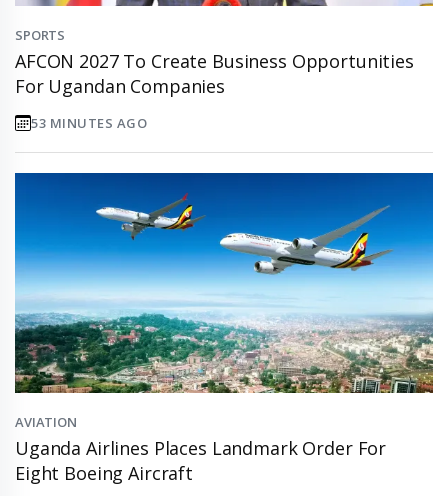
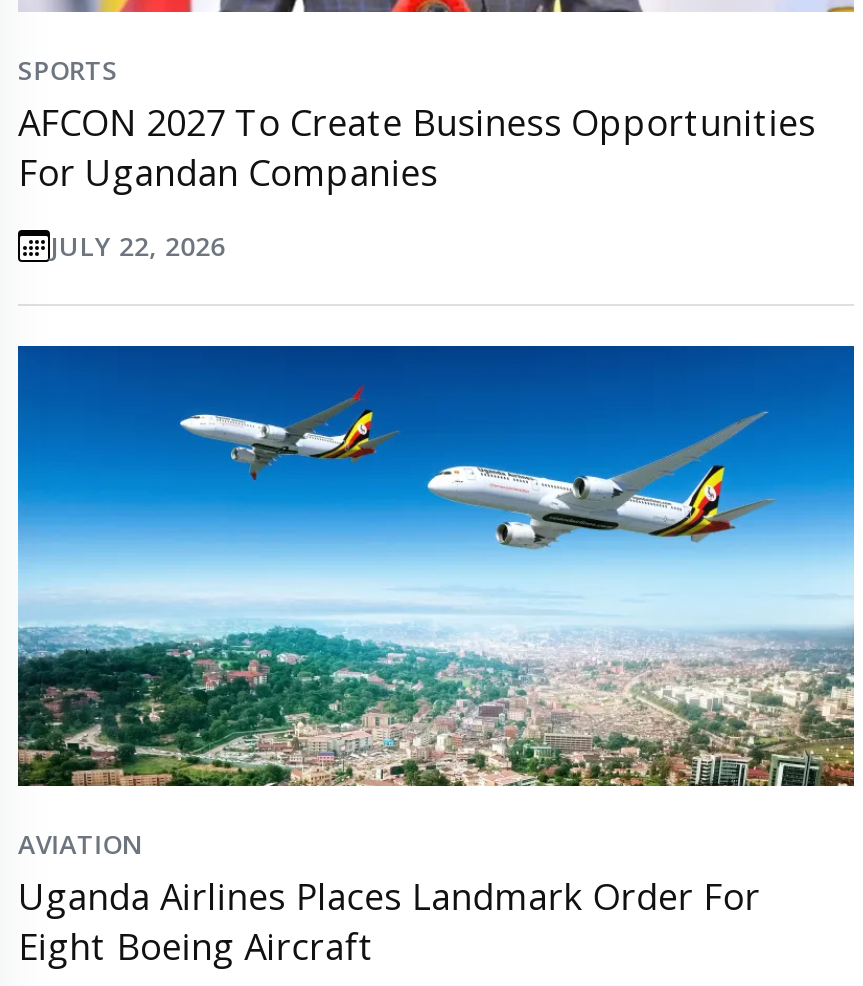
- 53 MINUTES AGO
+ JULY 22, 2026
